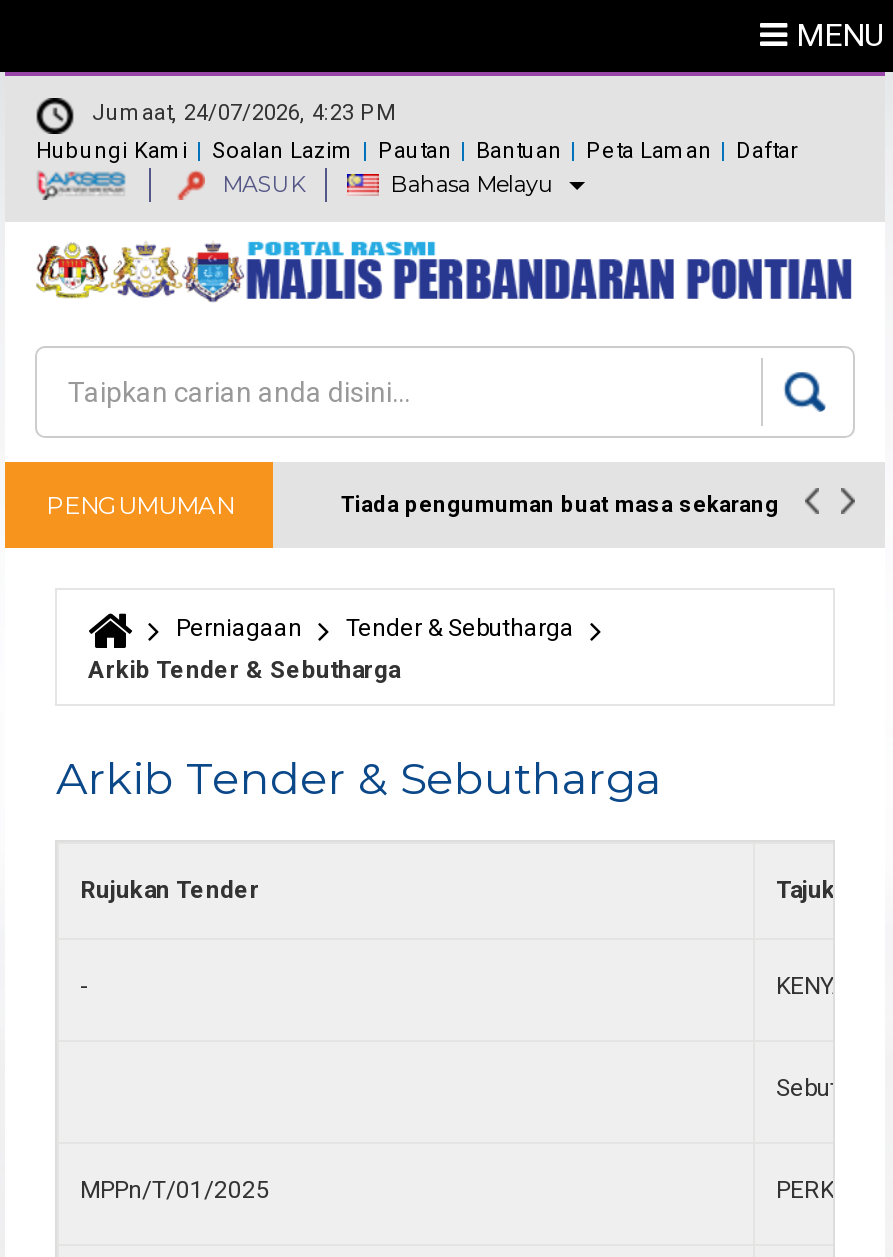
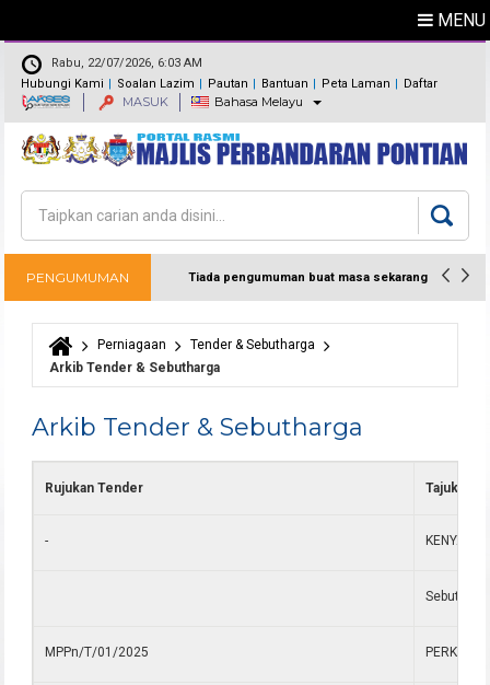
- Jumaat, 24/07/2026, 4:23 PM
+ Rabu, 22/07/2026, 6:03 AM
